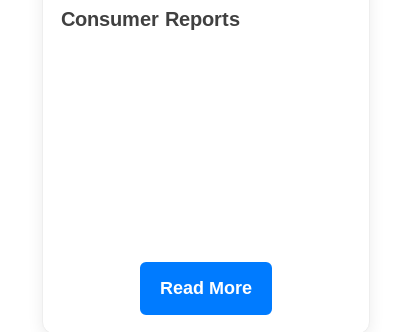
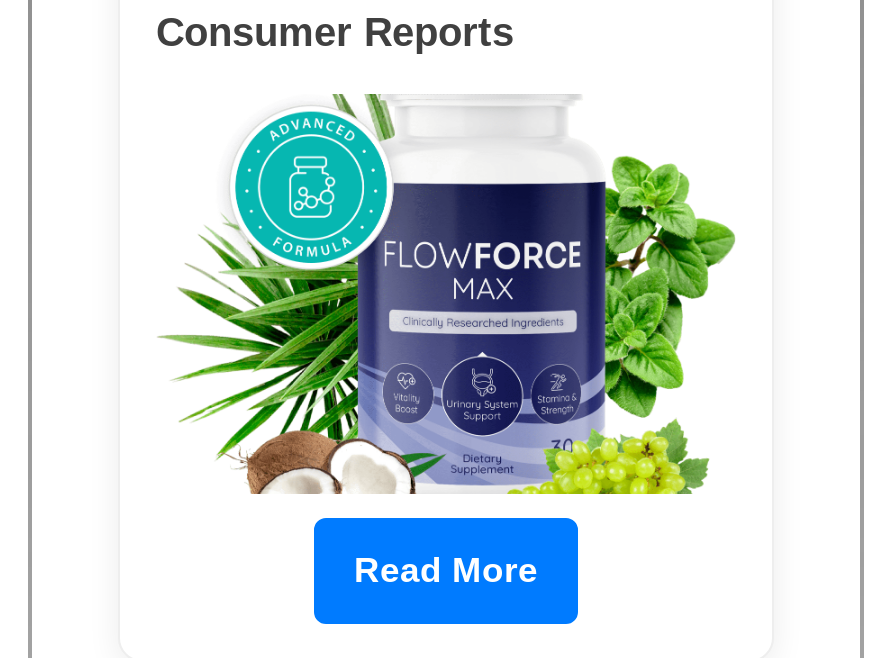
+ [image]
